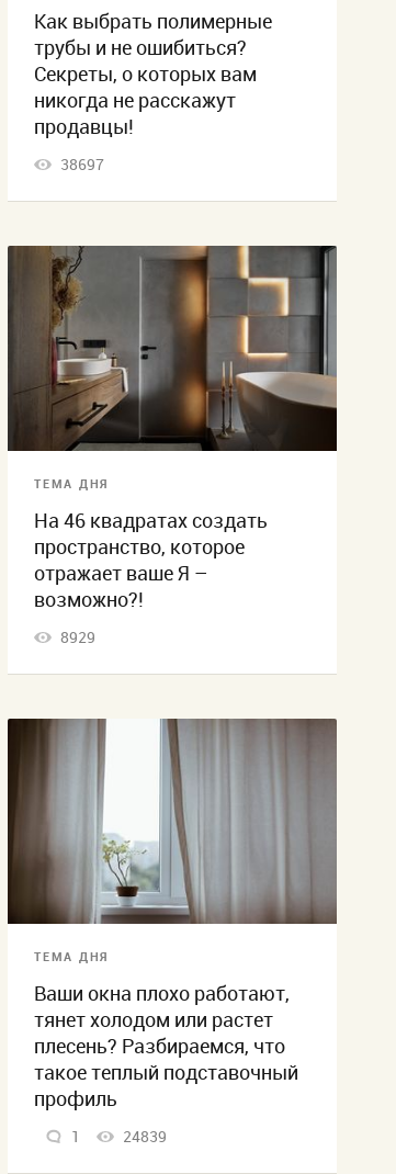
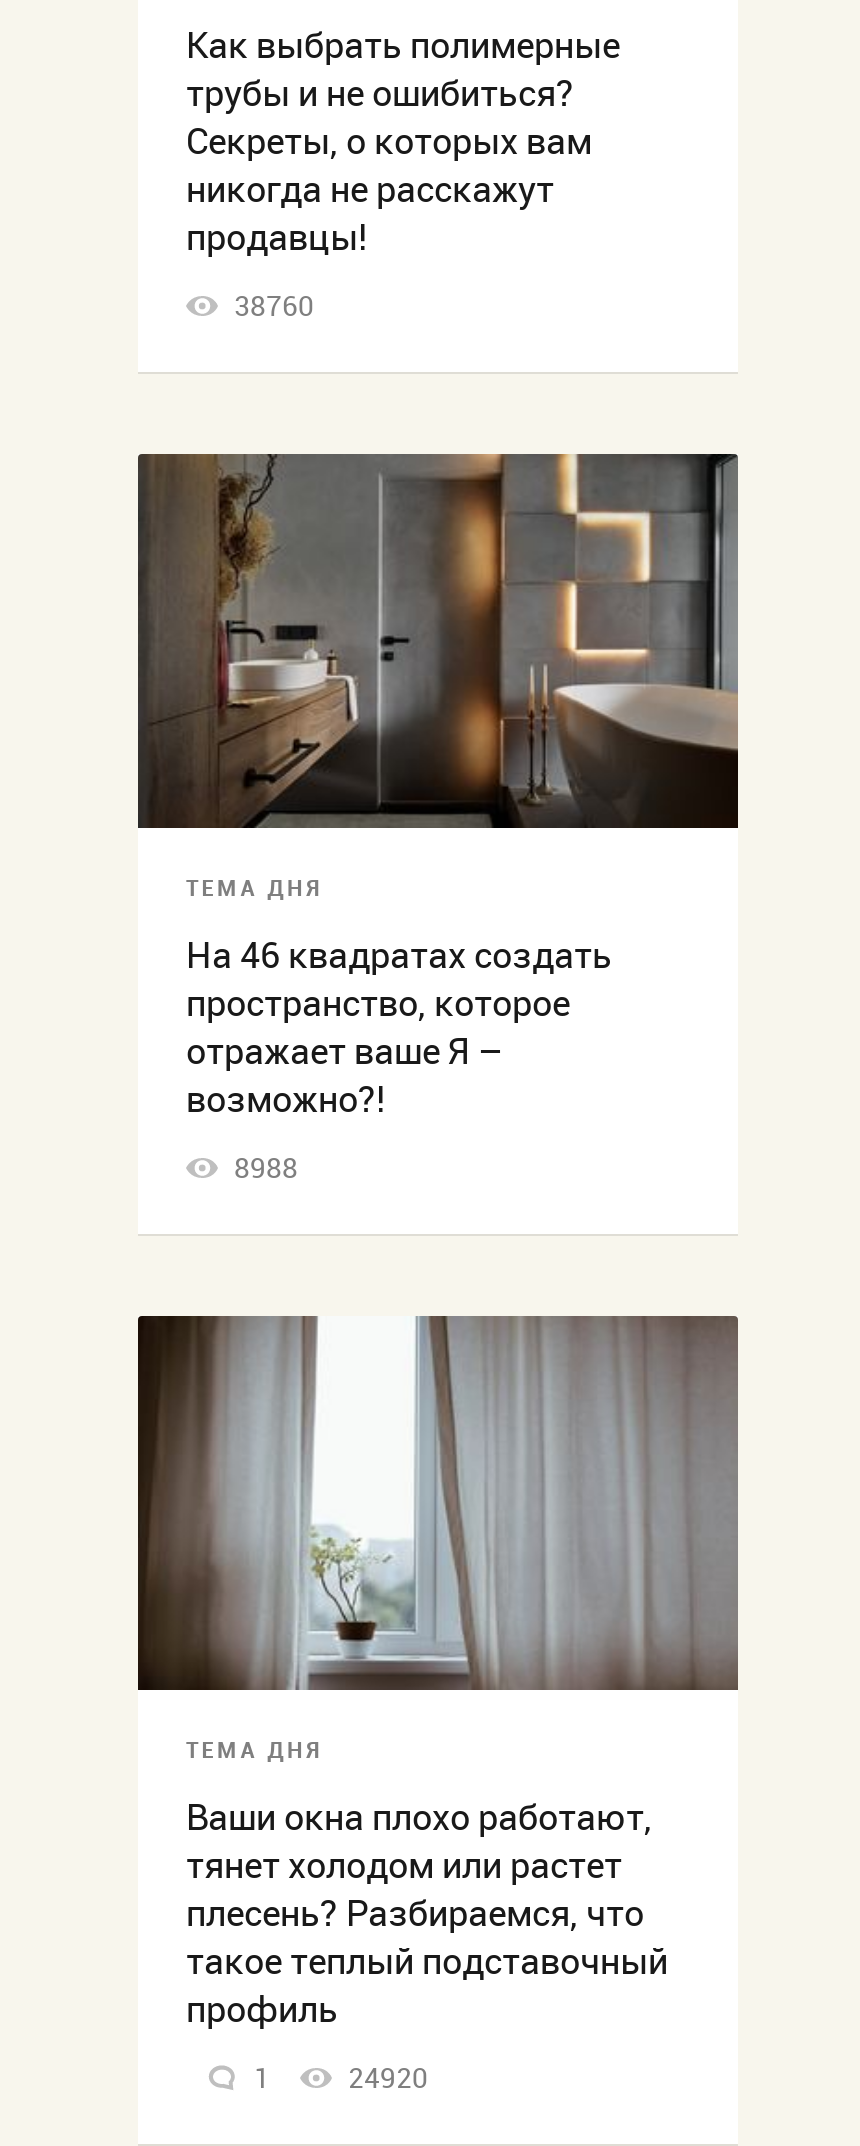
- 38697
+ 38760

- 8929
+ 8988

- 24839
+ 24920
